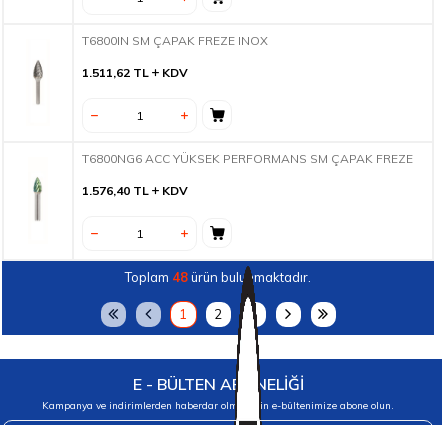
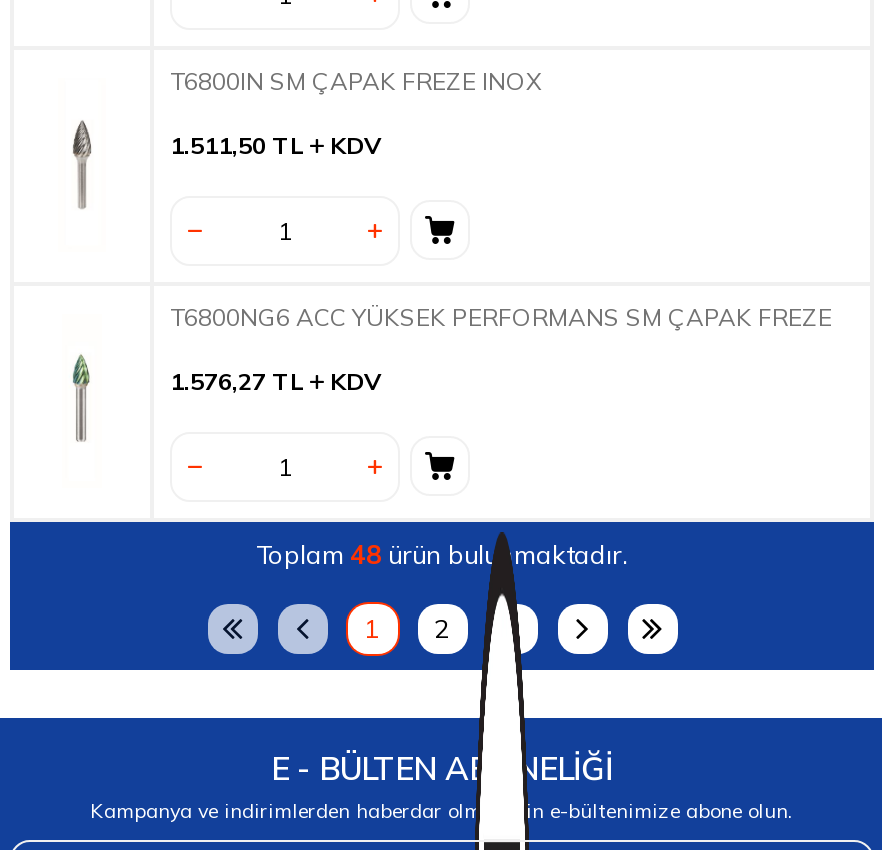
- 1.511,62 TL KDV
+ 1.511,50 TL KDV

- 1.576,40 TL KDV
+ 1.576,27 TL KDV
